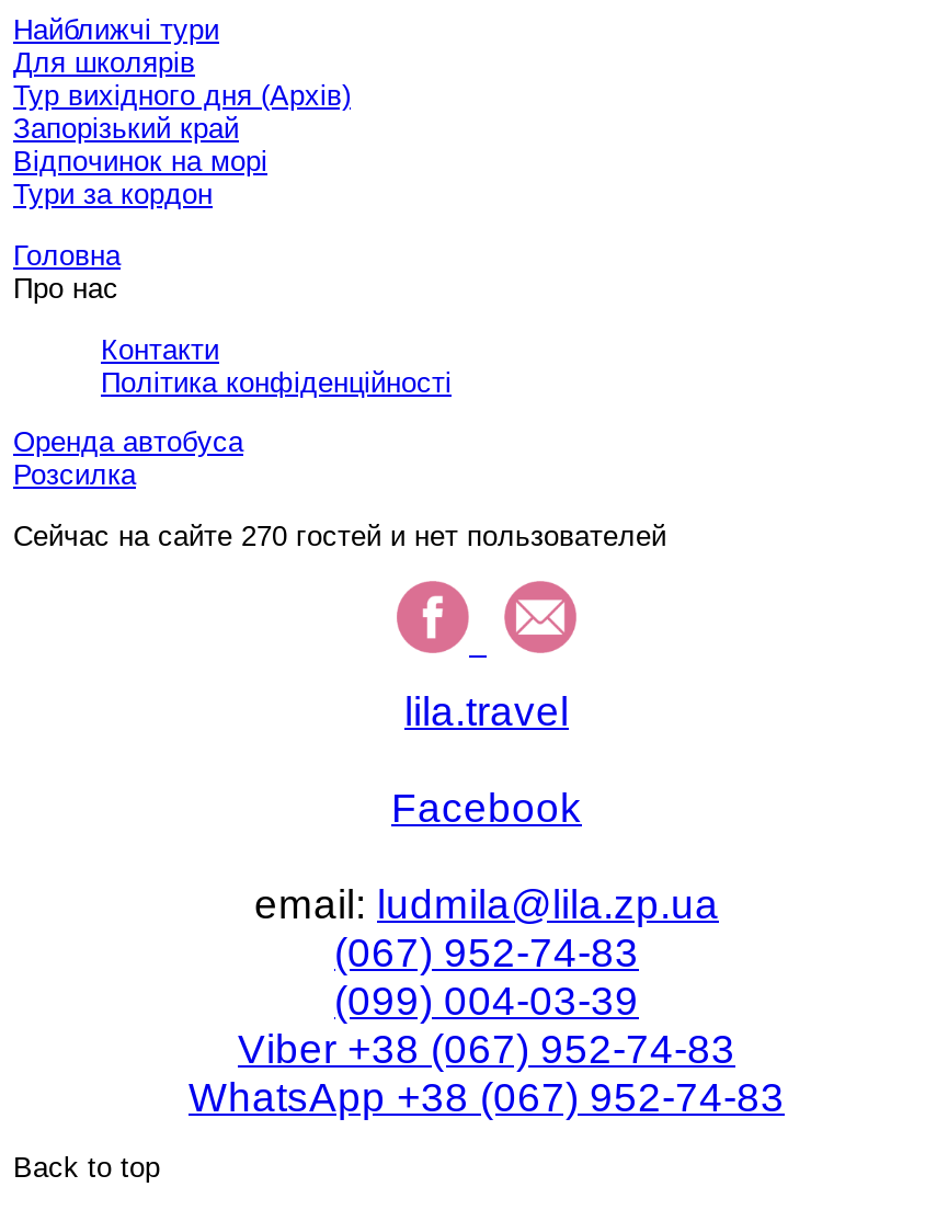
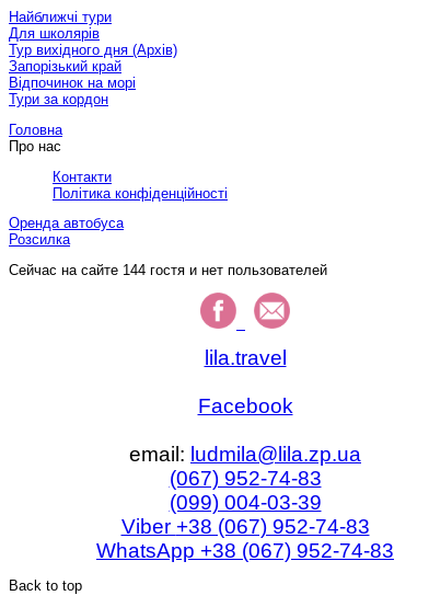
- Сейчас на сайте 270 гостей и нет пользователей
+ Сейчас на сайте 144 гостя и нет пользователей
